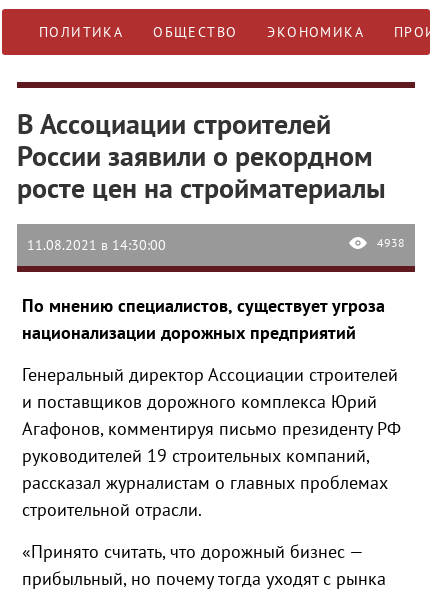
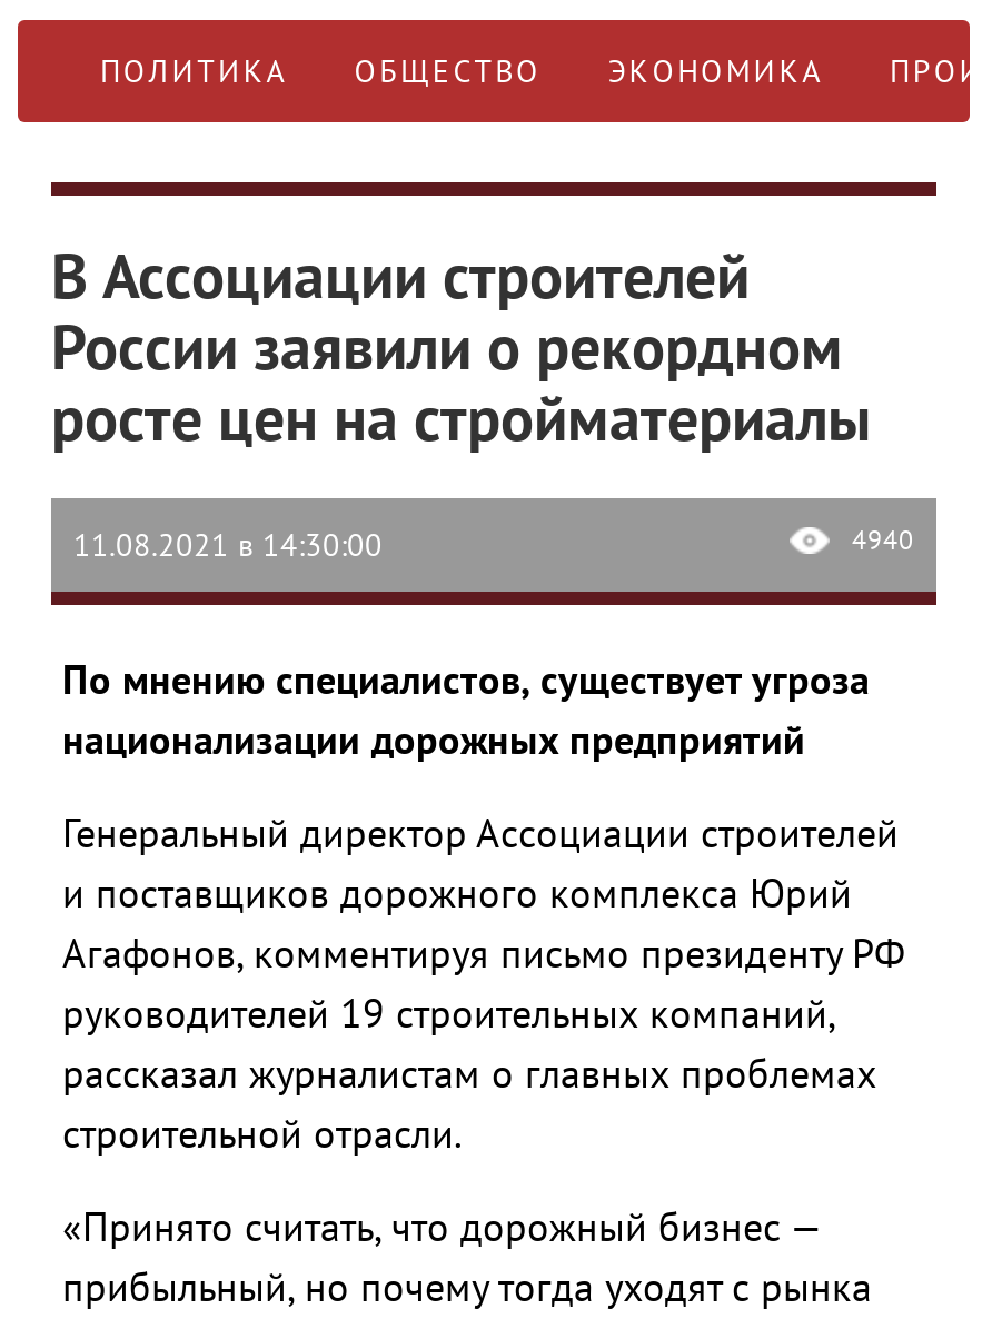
- 4938
+ 4940
